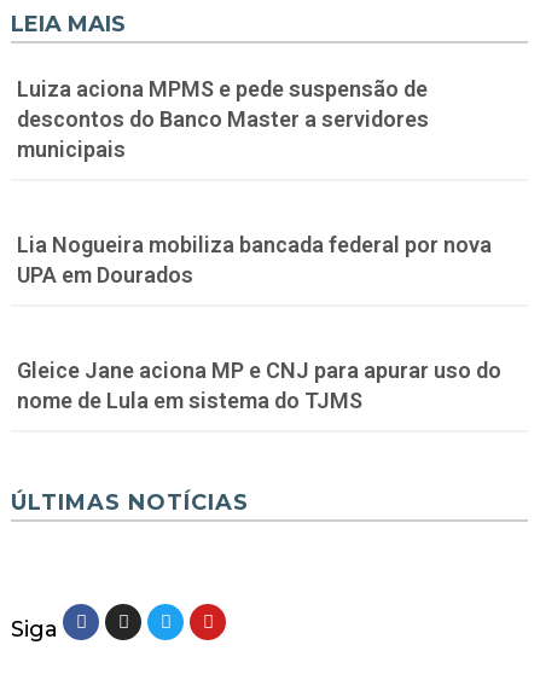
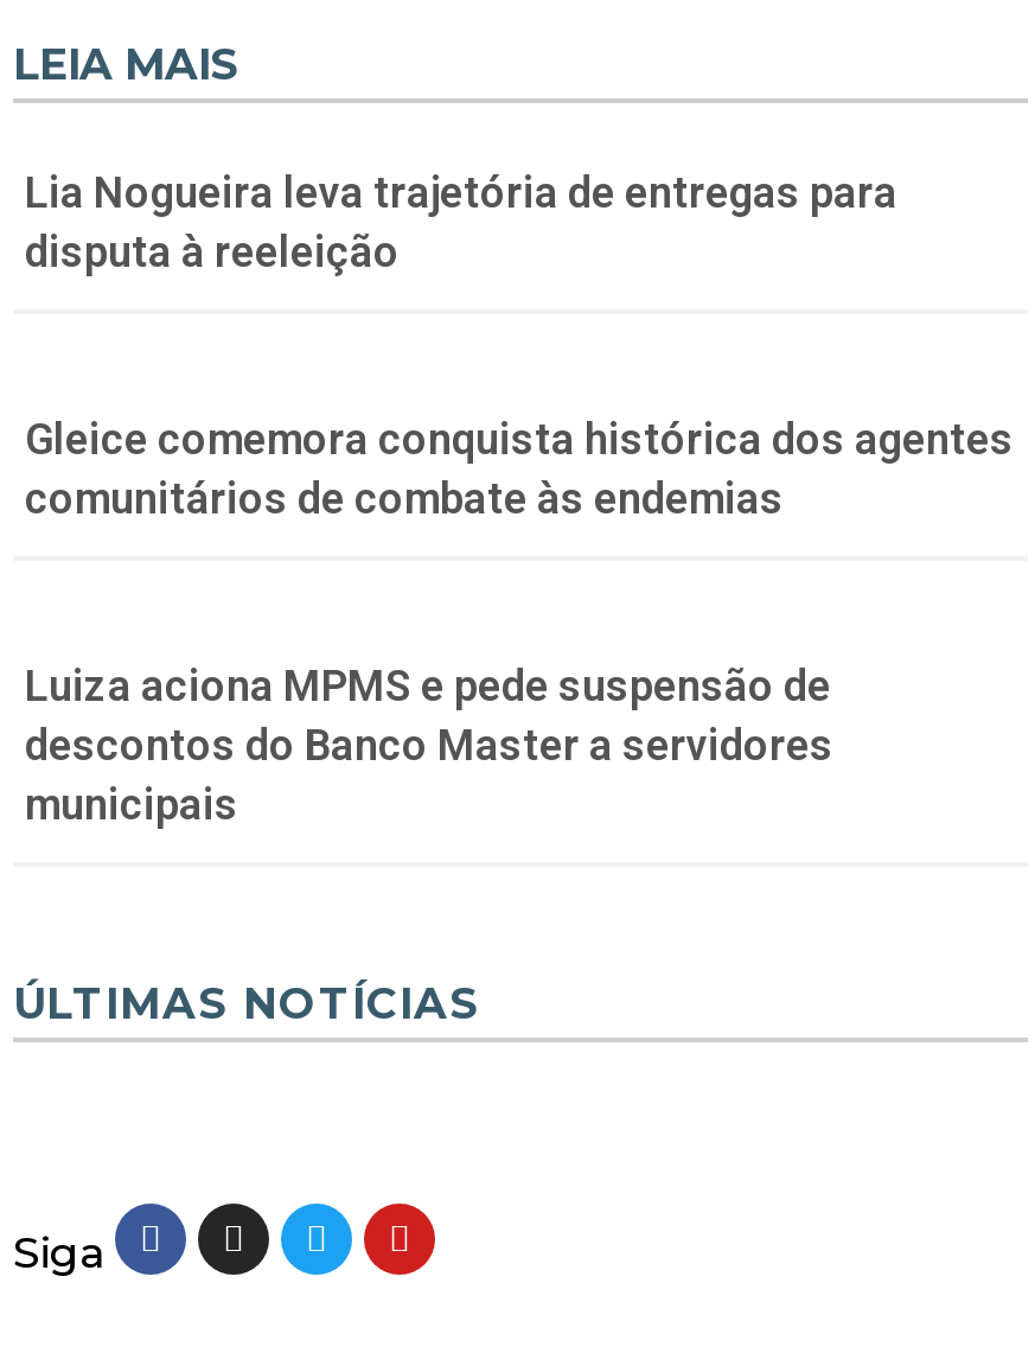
+ Lia Nogueira leva trajetória de entregas para
+ disputa à reeleição

+ Gleice comemora conquista histórica dos agentes
+ comunitários de combate às endemias

moved down: Luiza aciona MPMS e pede suspensão de | descontos do Banco Master a servidores | municipais

- Lia Nogueira mobiliza bancada federal por nova
- UPA em Dourados

- Gleice Jane aciona MP e CNJ para apurar uso do
- nome de Lula em sistema do TJMS
